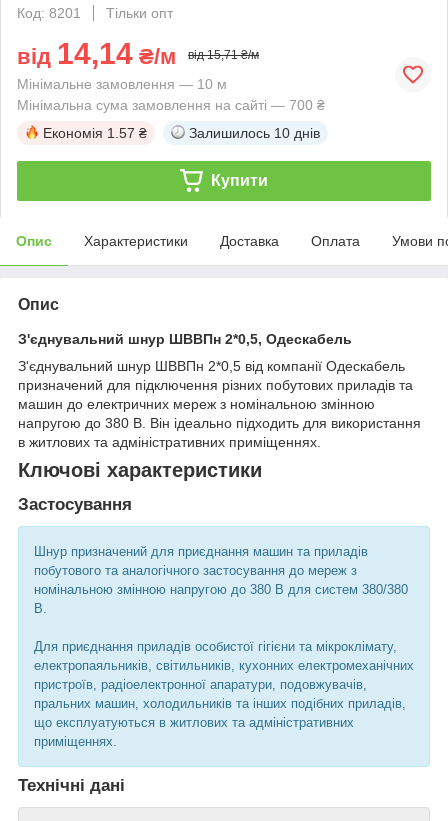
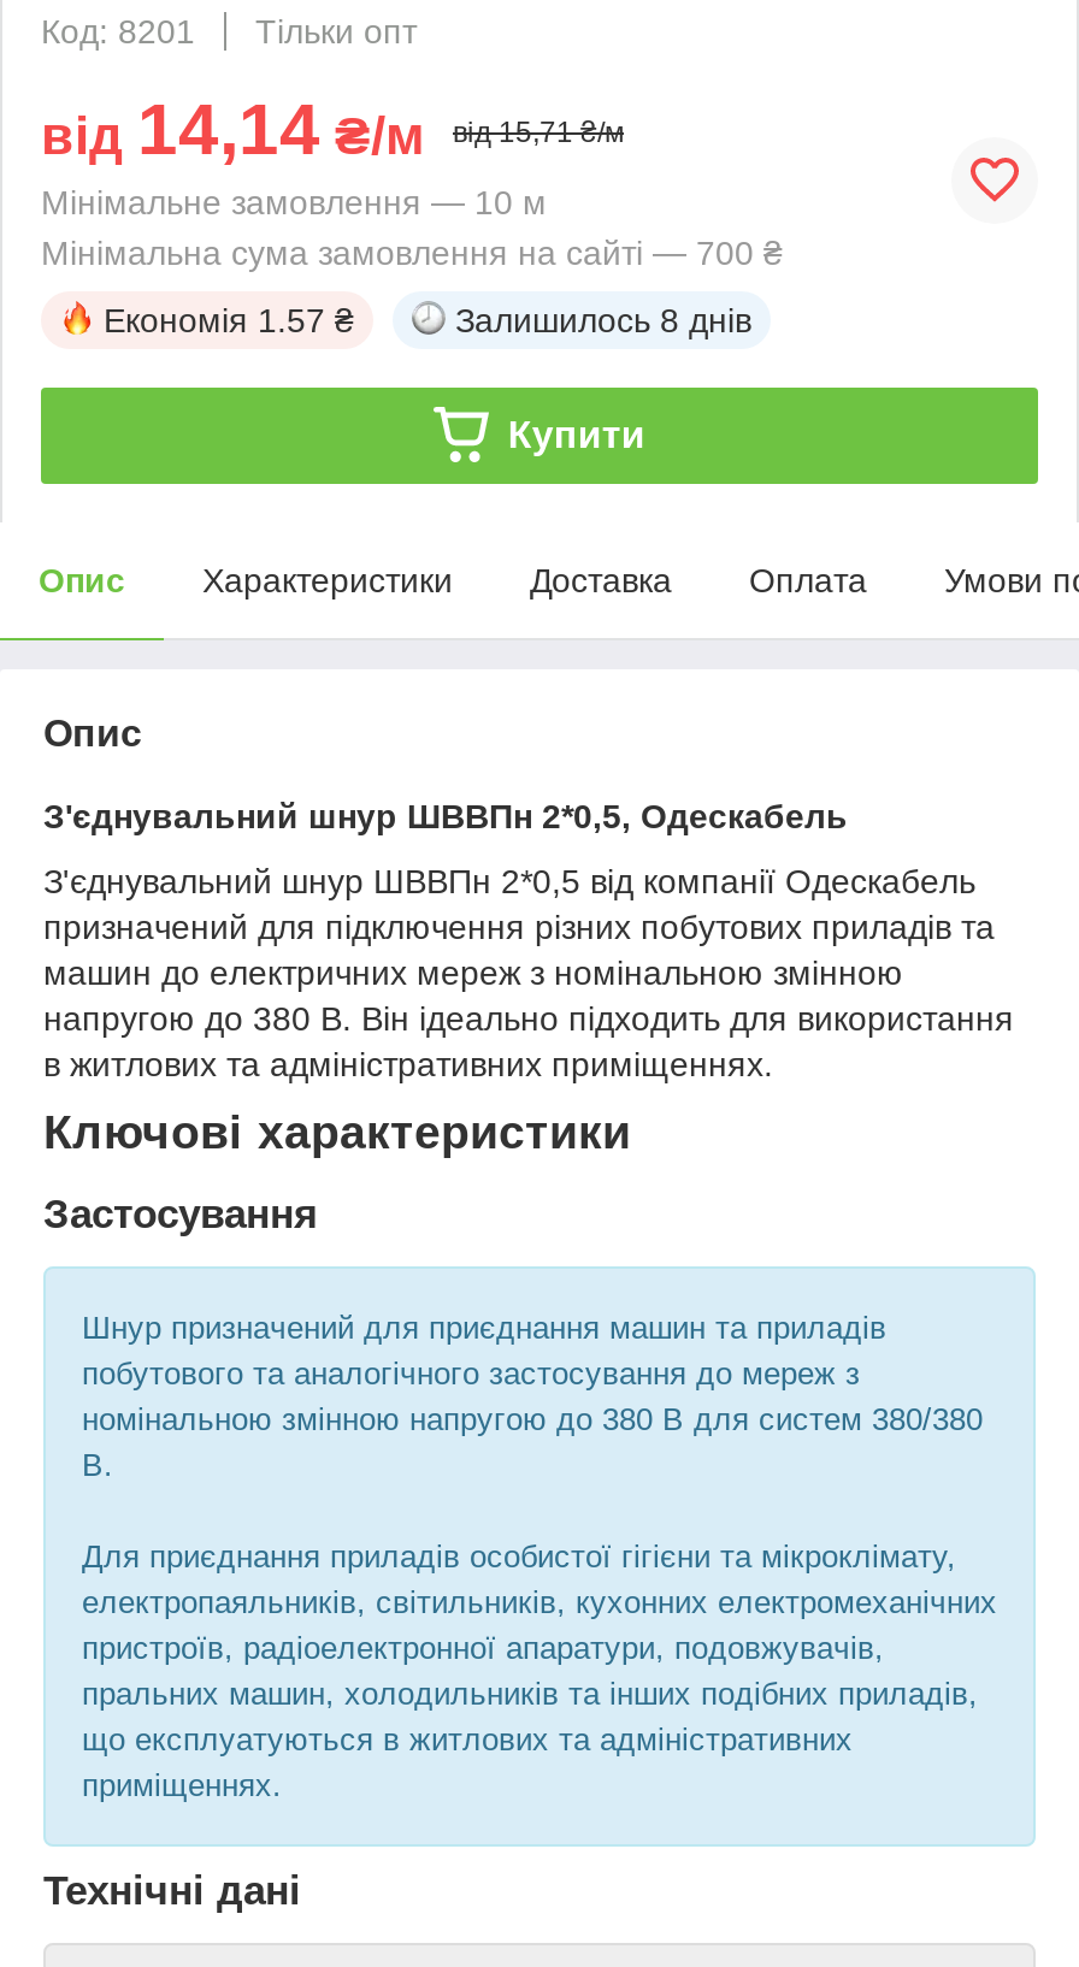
- Залишилось 10 днів
+ Залишилось 8 днів
